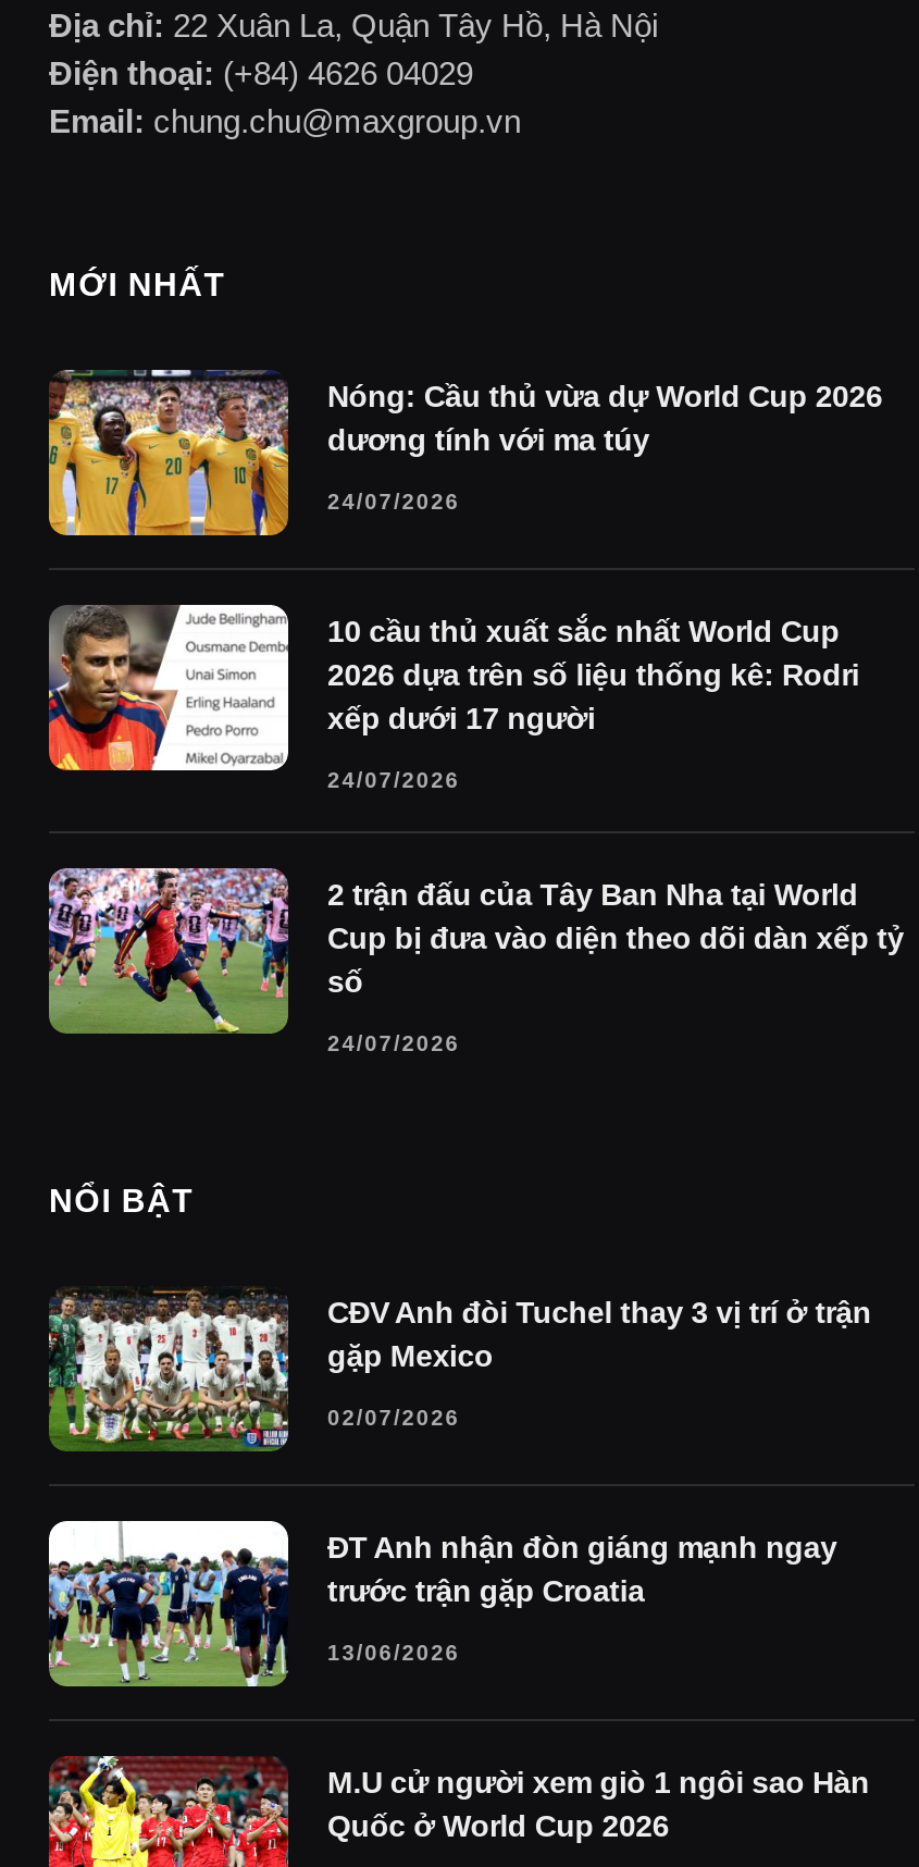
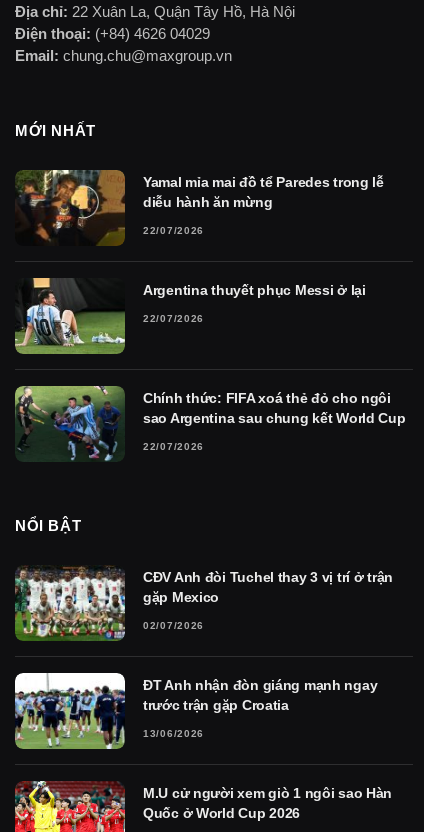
- [image]
- Nóng: Cầu thủ vừa dự World Cup 2026
- dương tính với ma túy
+ [image]
+ Yamal mỉa mai đồ tể Paredes trong lễ
+ diễu hành ăn mừng

- 24/07/2026
+ 22/07/2026

- [image]
- 10 cầu thủ xuất sắc nhất World Cup
- 2026 dựa trên số liệu thống kê: Rodri
- xếp dưới 17 người
+ [image]
+ Argentina thuyết phục Messi ở lại

- 24/07/2026
+ 22/07/2026

- [image]
- 2 trận đấu của Tây Ban Nha tại World
- Cup bị đưa vào diện theo dõi dàn xếp tỷ
- số
+ [image]
+ Chính thức: FIFA xoá thẻ đỏ cho ngôi
+ sao Argentina sau chung kết World Cup

- 24/07/2026
+ 22/07/2026
